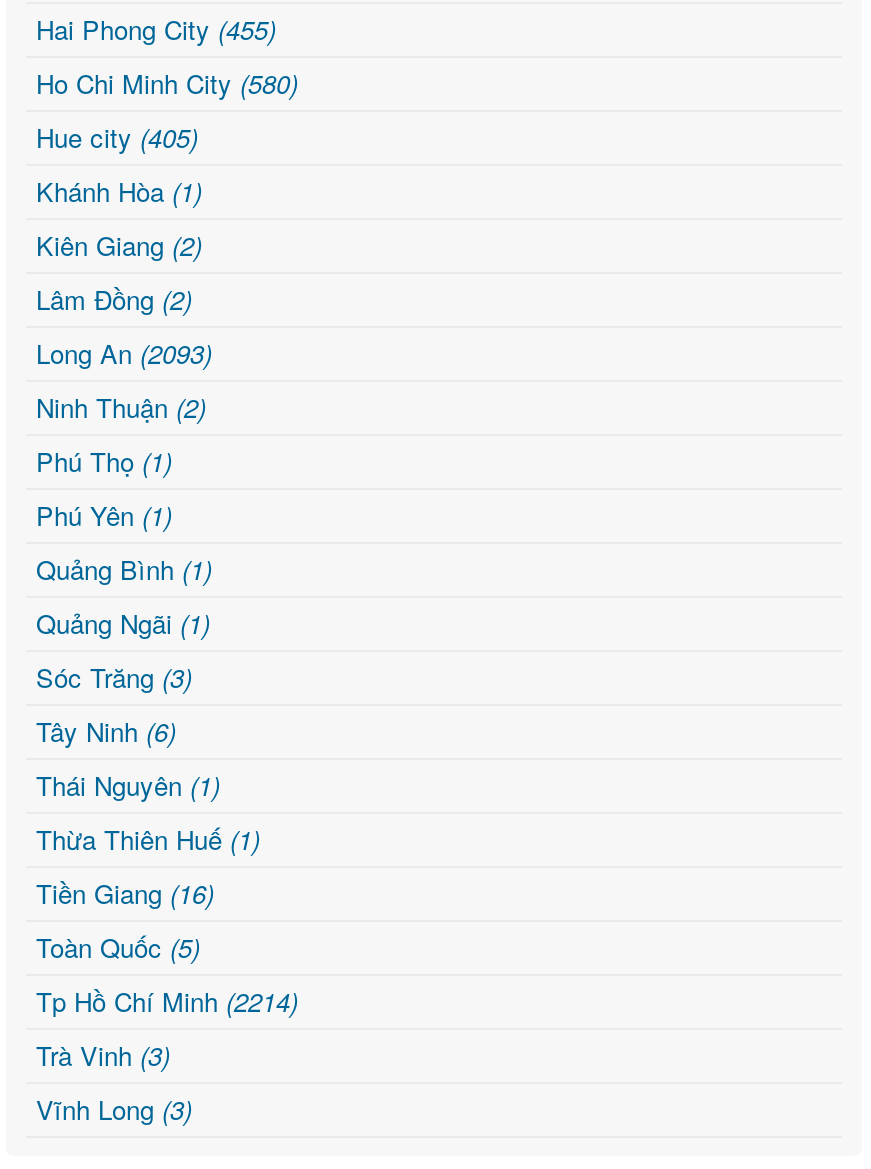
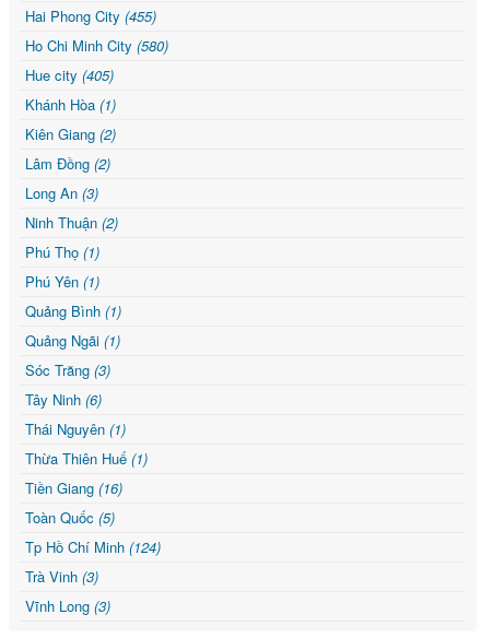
- Long An (2093)
+ Long An (3)

- Tp Hồ Chí Minh (2214)
+ Tp Hồ Chí Minh (124)
